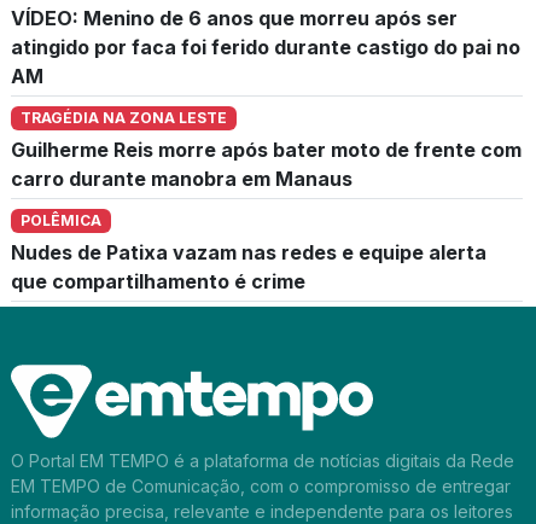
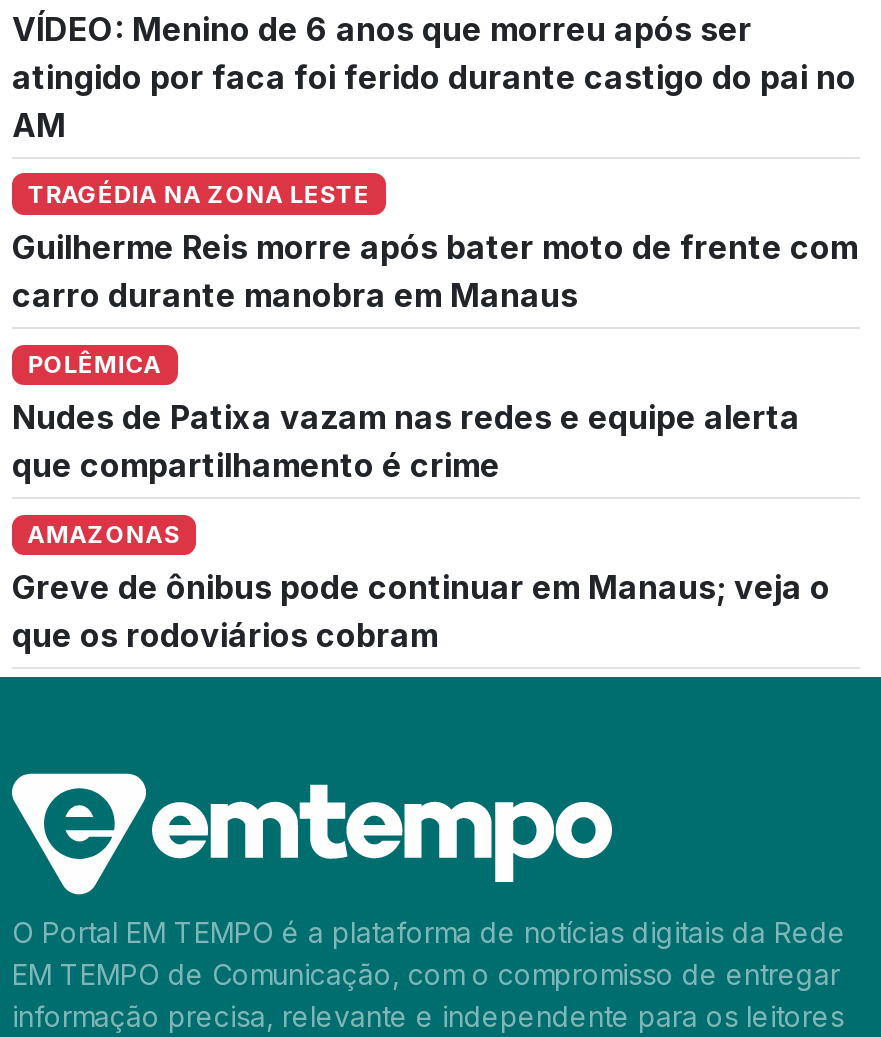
+ AMAZONAS
+ Greve de ônibus pode continuar em Manaus; veja o
+ que os rodoviários cobram
